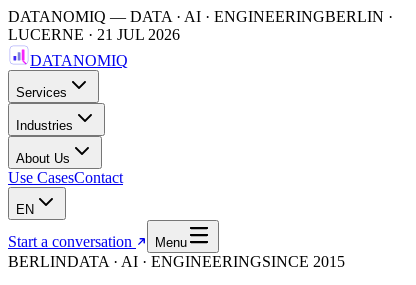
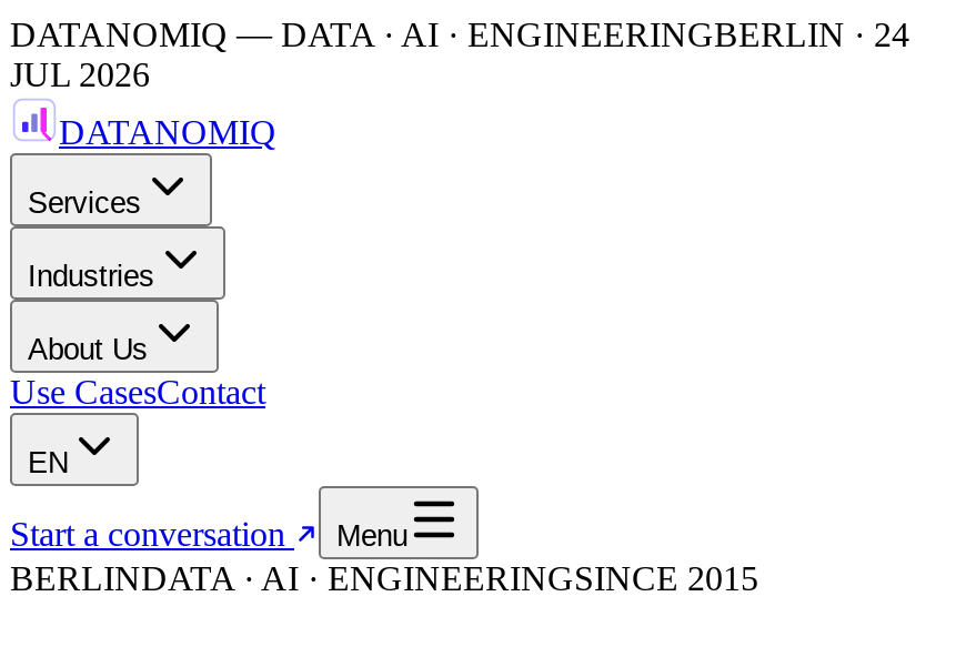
- DATANOMIQ — DATA · AI · ENGINEERINGBERLIN ·
- LUCERNE · 21 JUL 2026
+ DATANOMIQ — DATA · AI · ENGINEERINGBERLIN · 24
+ JUL 2026
